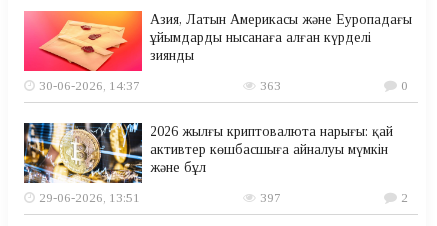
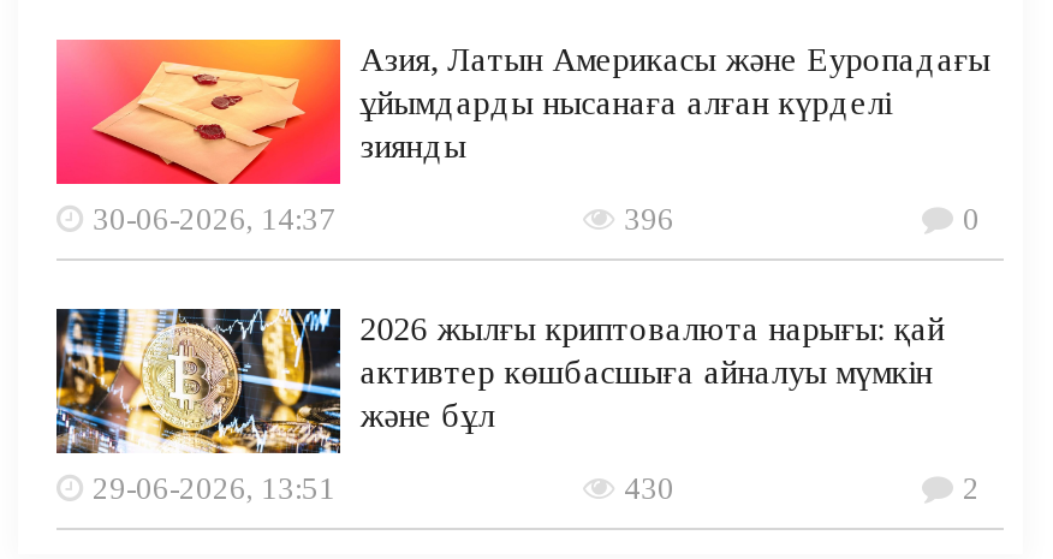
- 363
+ 396

- 397
+ 430
